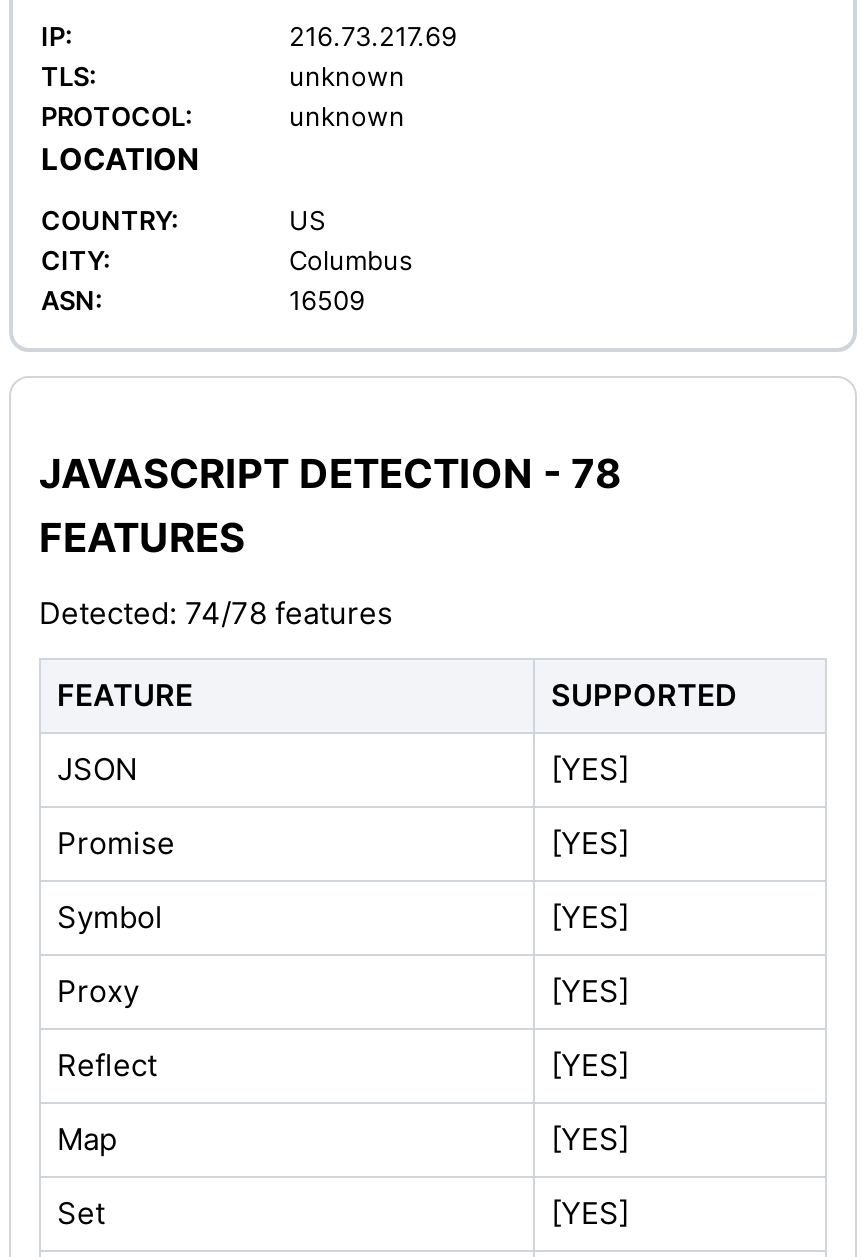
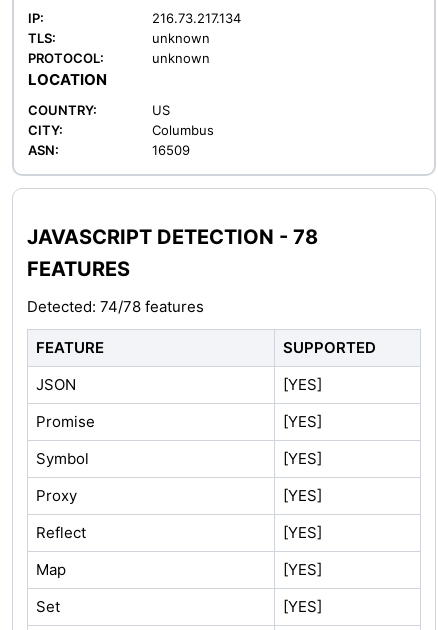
- 216.73.217.69
+ 216.73.217.134
